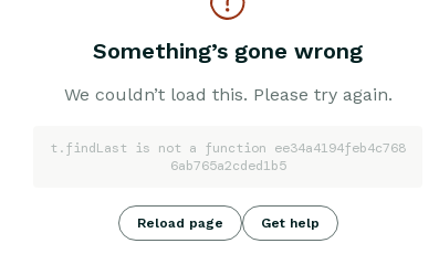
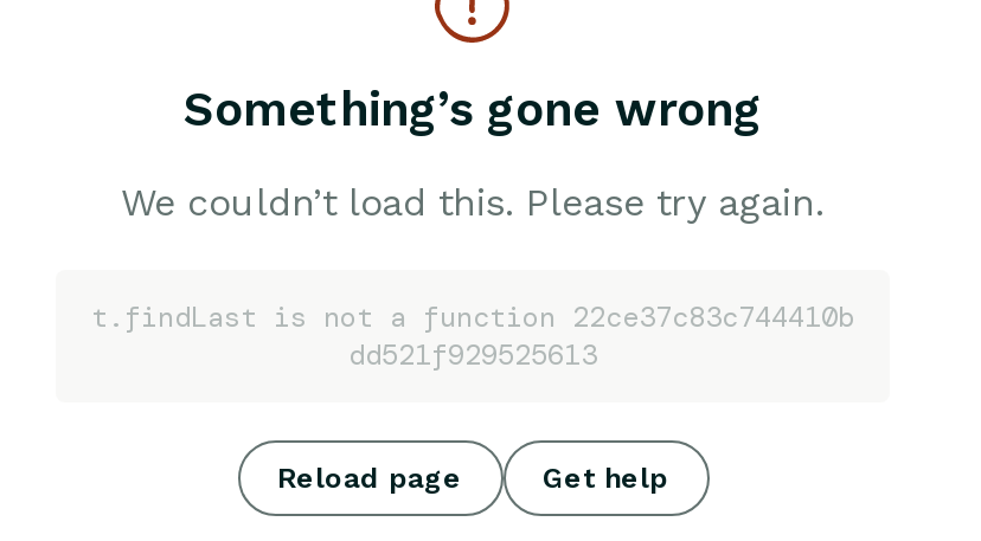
- t.findLast is not a function ee34a4194feb4c768
- 6ab765a2cded1b5
+ t.findLast is not a function 22ce37c83c744410b
+ dd521f929525613
